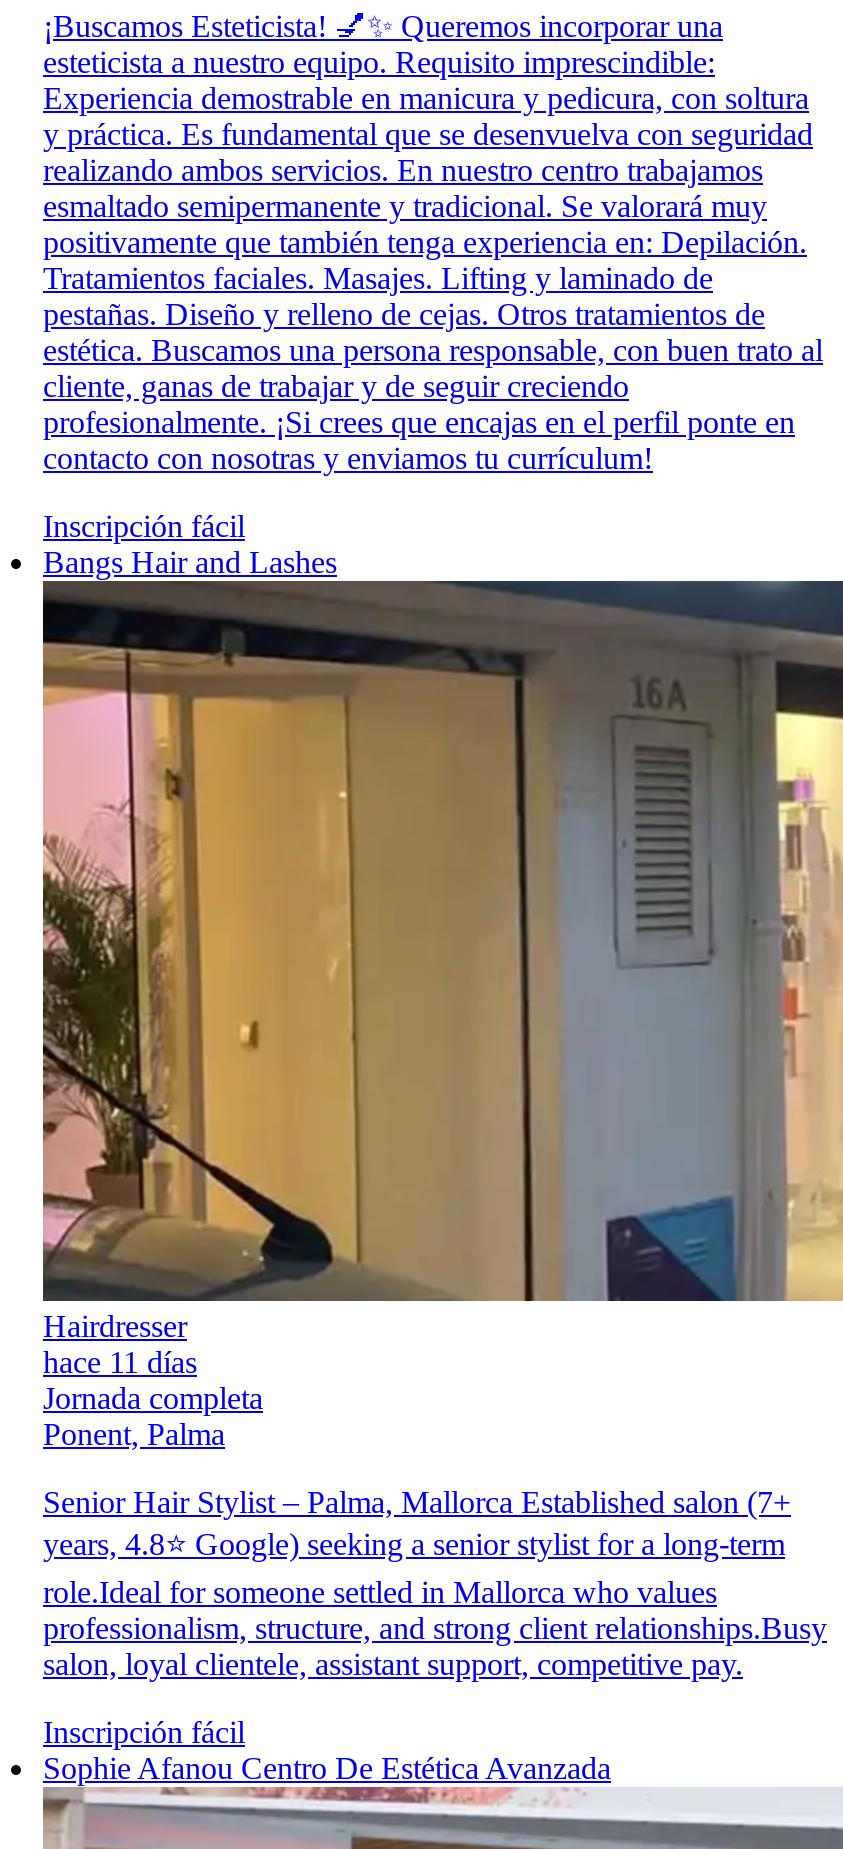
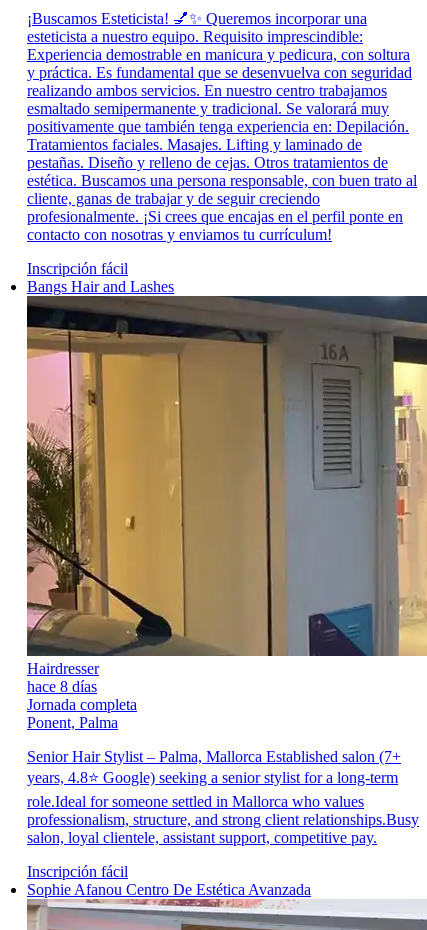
- hace 11 días
+ hace 8 días
